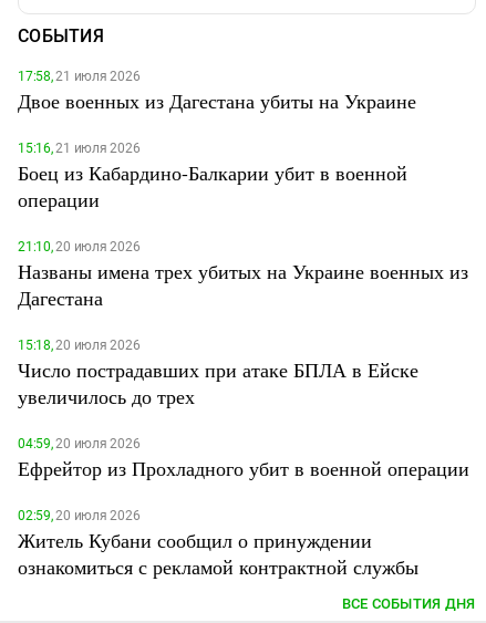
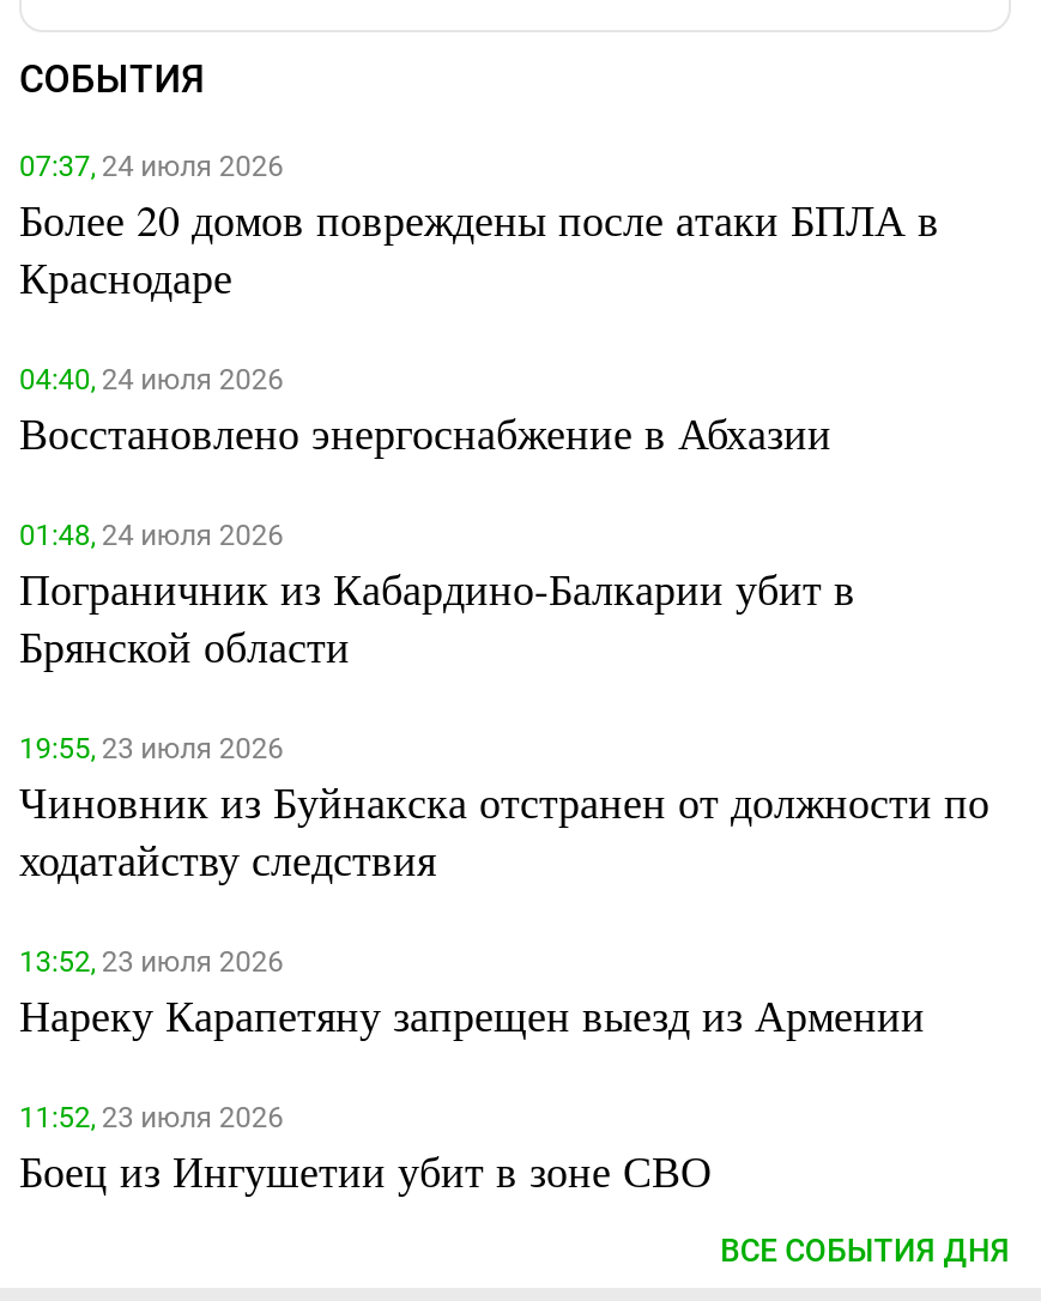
- 17:58, 21 июля 2026
- Двое военных из Дагестана убиты на Украине
+ 07:37, 24 июля 2026
+ Более 20 домов повреждены после атаки БПЛА в
+ Краснодаре

- 15:16, 21 июля 2026
- Боец из Кабардино-Балкарии убит в военной
- операции
+ 04:40, 24 июля 2026
+ Восстановлено энергоснабжение в Абхазии

- 21:10, 20 июля 2026
- Названы имена трех убитых на Украине военных из
- Дагестана
+ 01:48, 24 июля 2026
+ Пограничник из Кабардино-Балкарии убит в
+ Брянской области

- 15:18, 20 июля 2026
- Число пострадавших при атаке БПЛА в Ейске
- увеличилось до трех
+ 19:55, 23 июля 2026
+ Чиновник из Буйнакска отстранен от должности по
+ ходатайству следствия

- 04:59, 20 июля 2026
- Ефрейтор из Прохладного убит в военной операции
+ 13:52, 23 июля 2026
+ Нареку Карапетяну запрещен выезд из Армении

- 02:59, 20 июля 2026
- Житель Кубани сообщил о принуждении
- ознакомиться с рекламой контрактной службы
+ 11:52, 23 июля 2026
+ Боец из Ингушетии убит в зоне СВО
